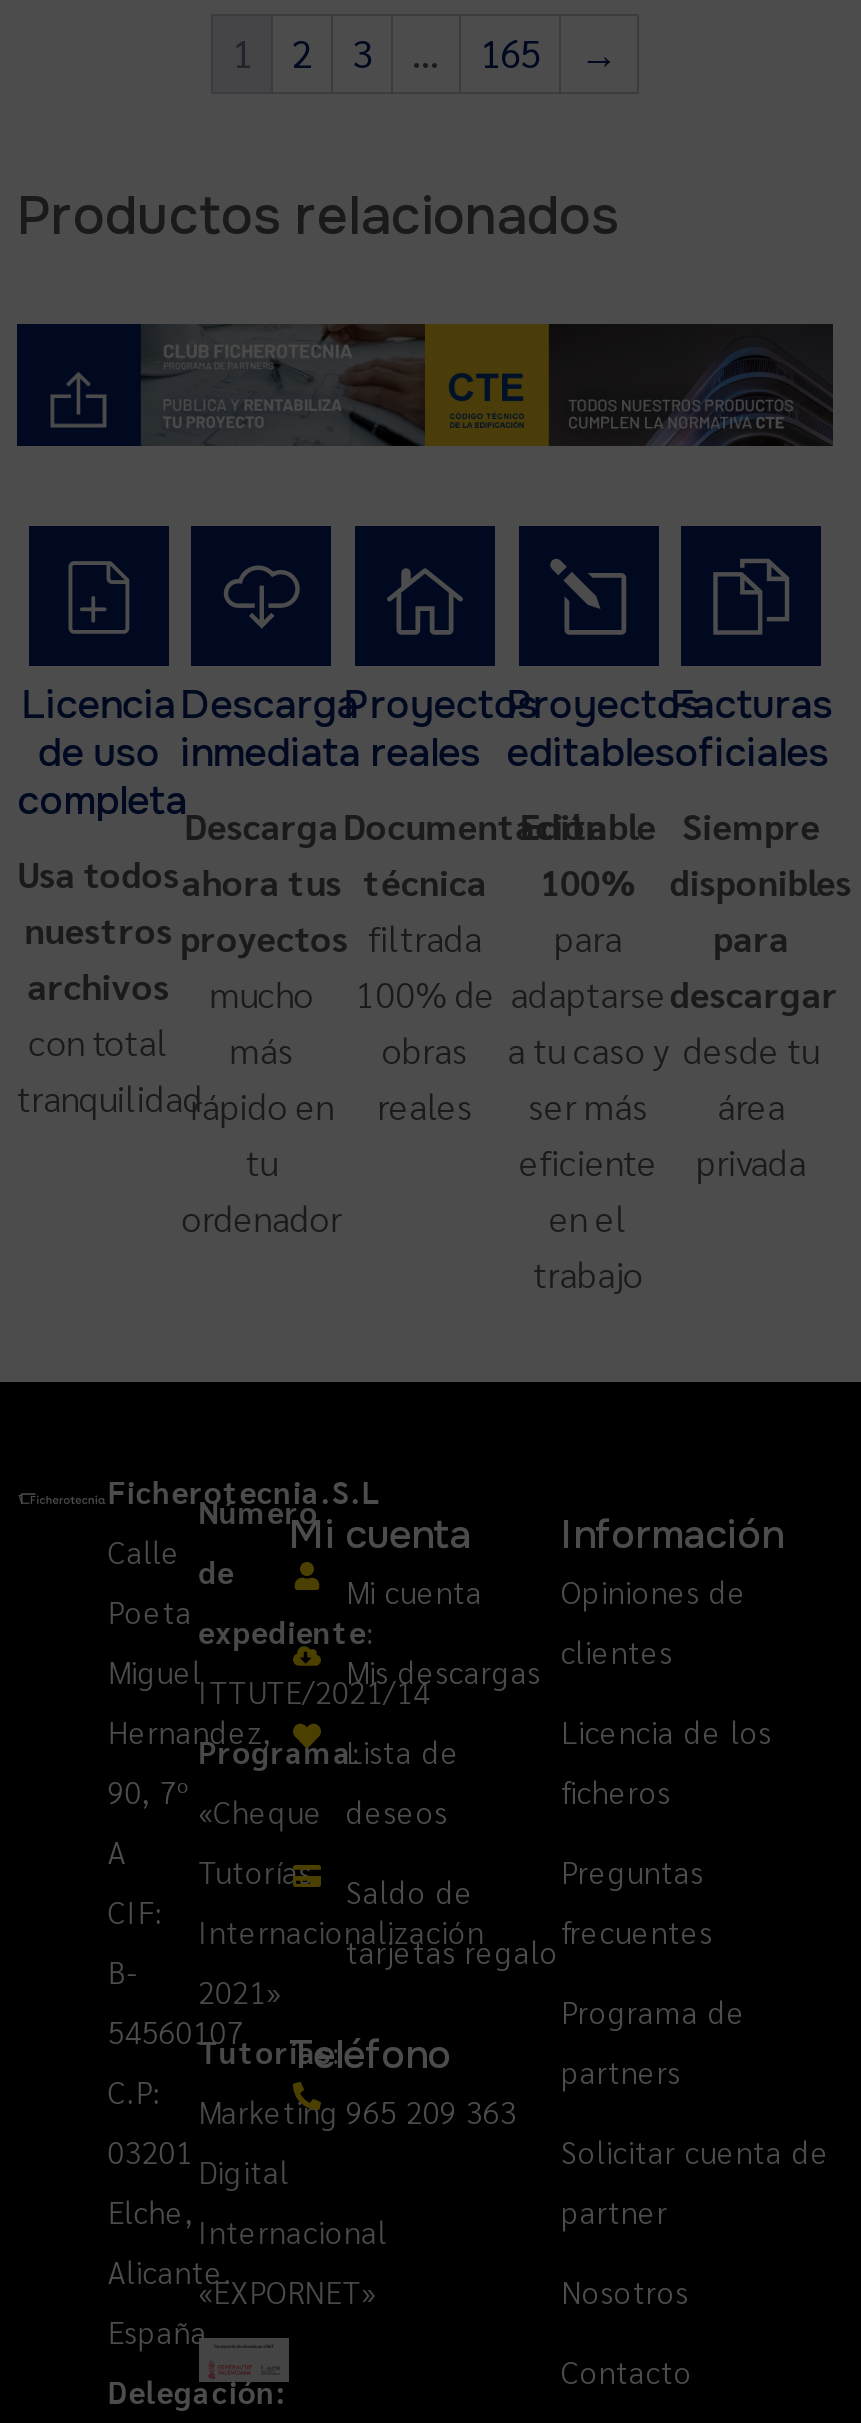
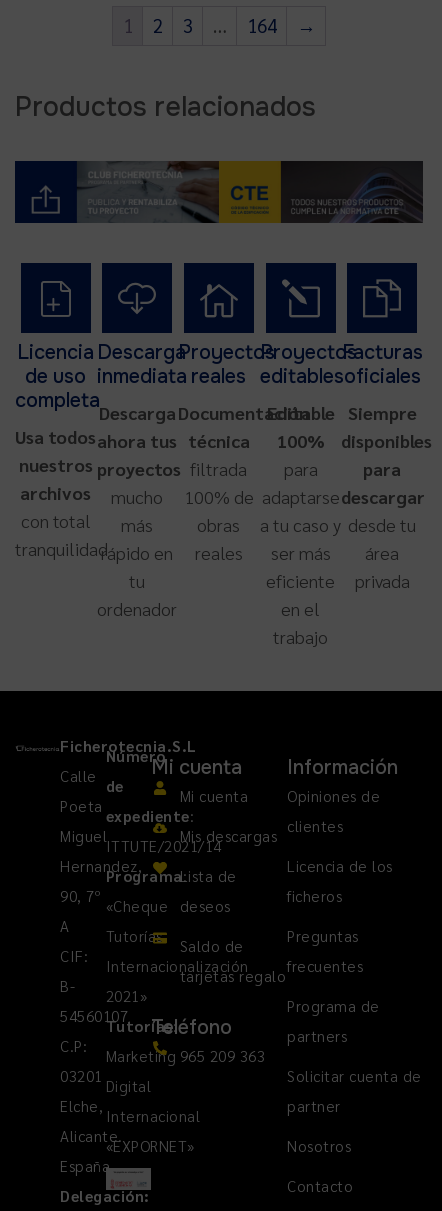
- 165
+ 164
